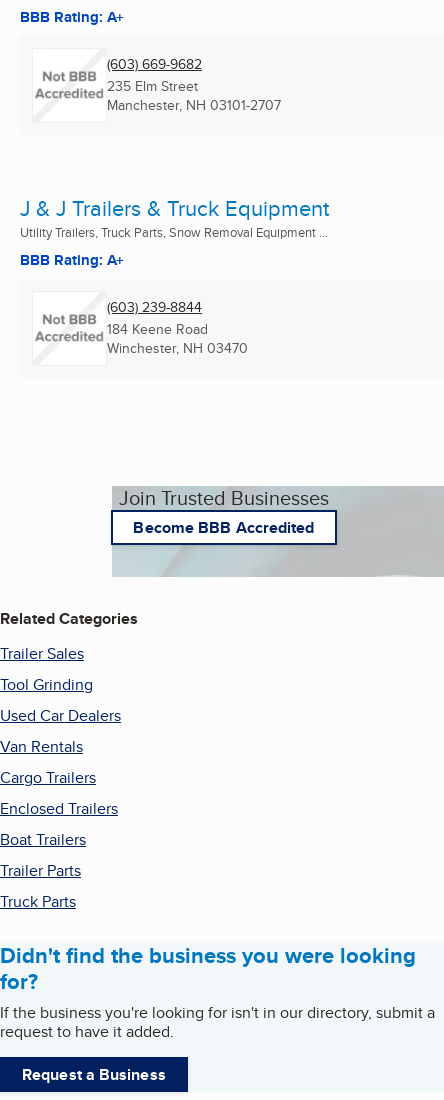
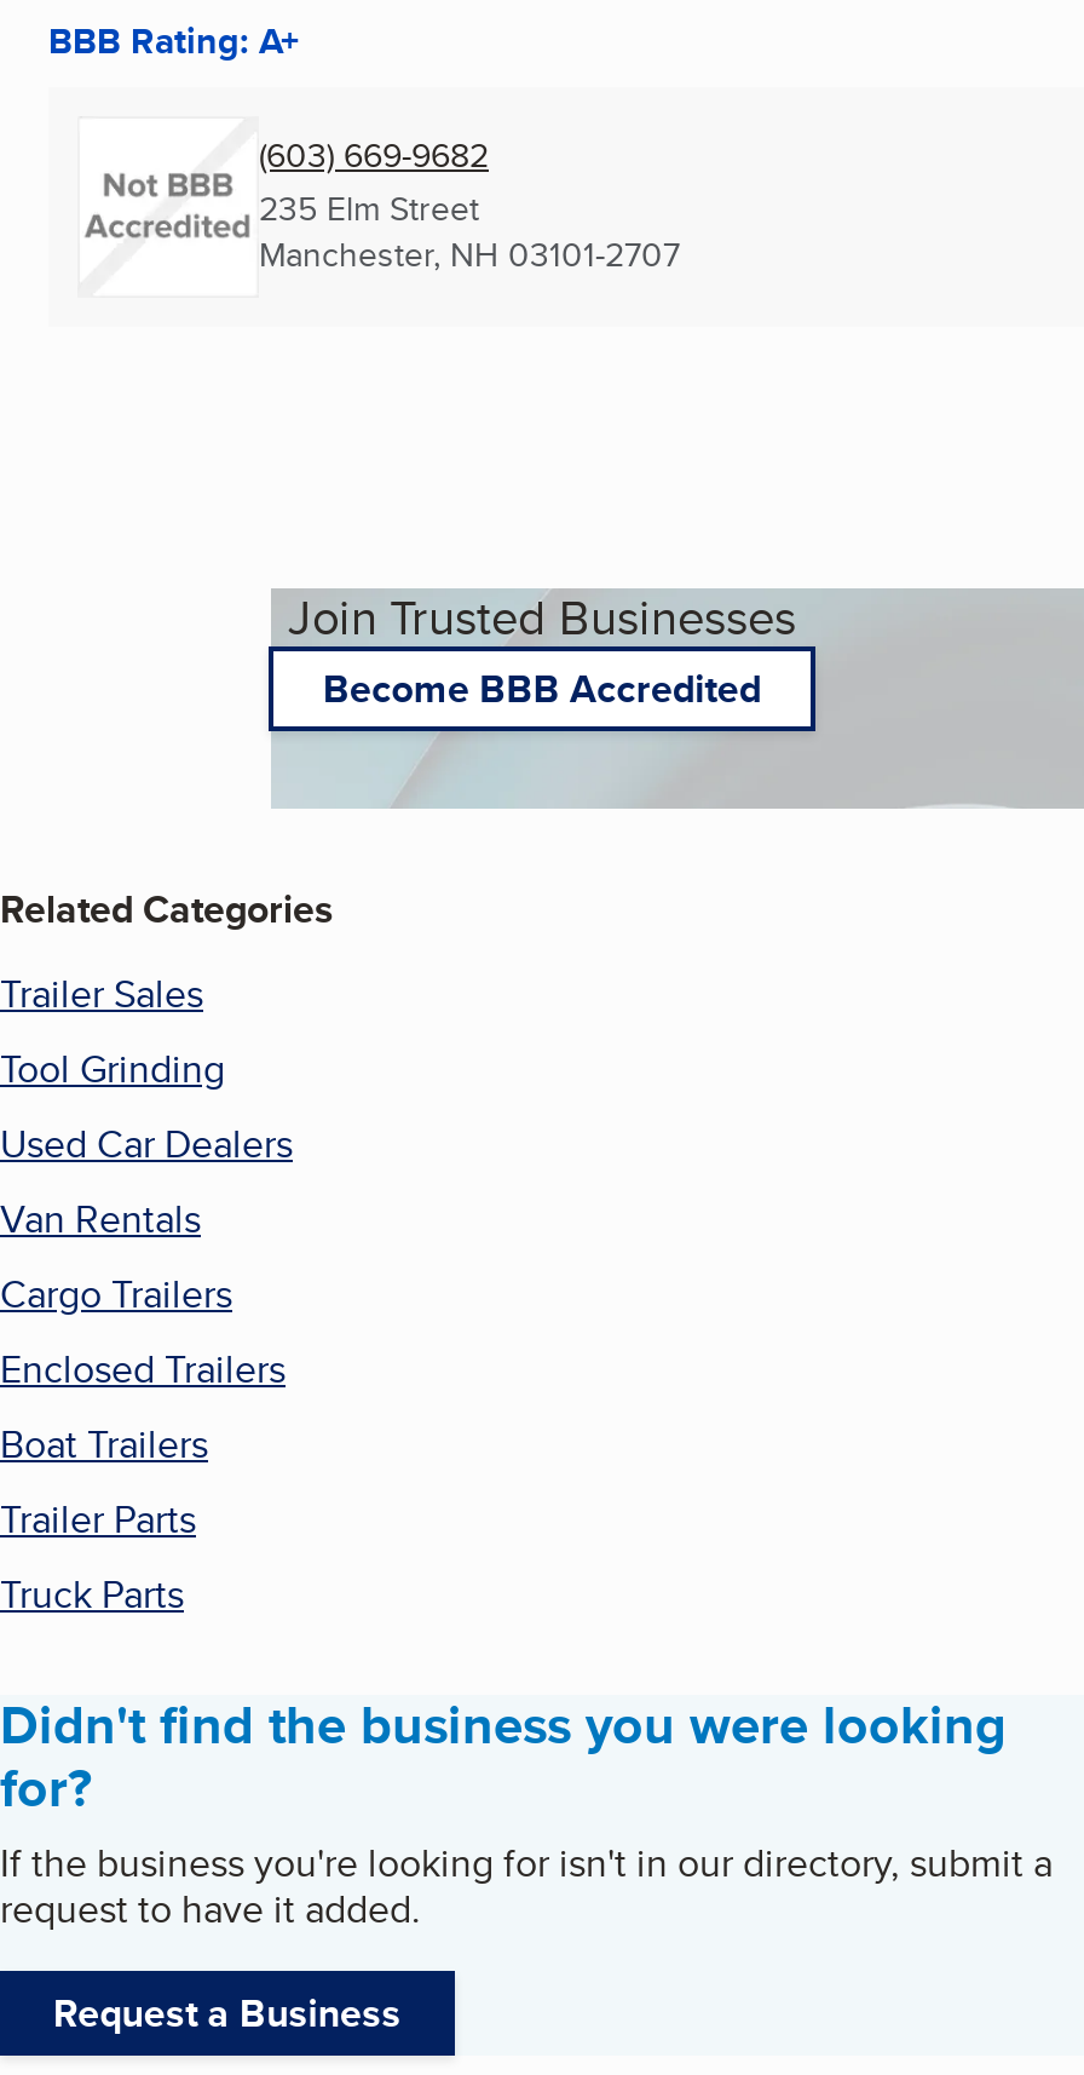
- J & J Trailers & Truck Equipment
- Utility Trailers, Truck Parts, Snow Removal Equipment ...
- BBB Rating: A+
- (603) 239-8844
- 184 Keene Road
- Winchester, NH 03470
